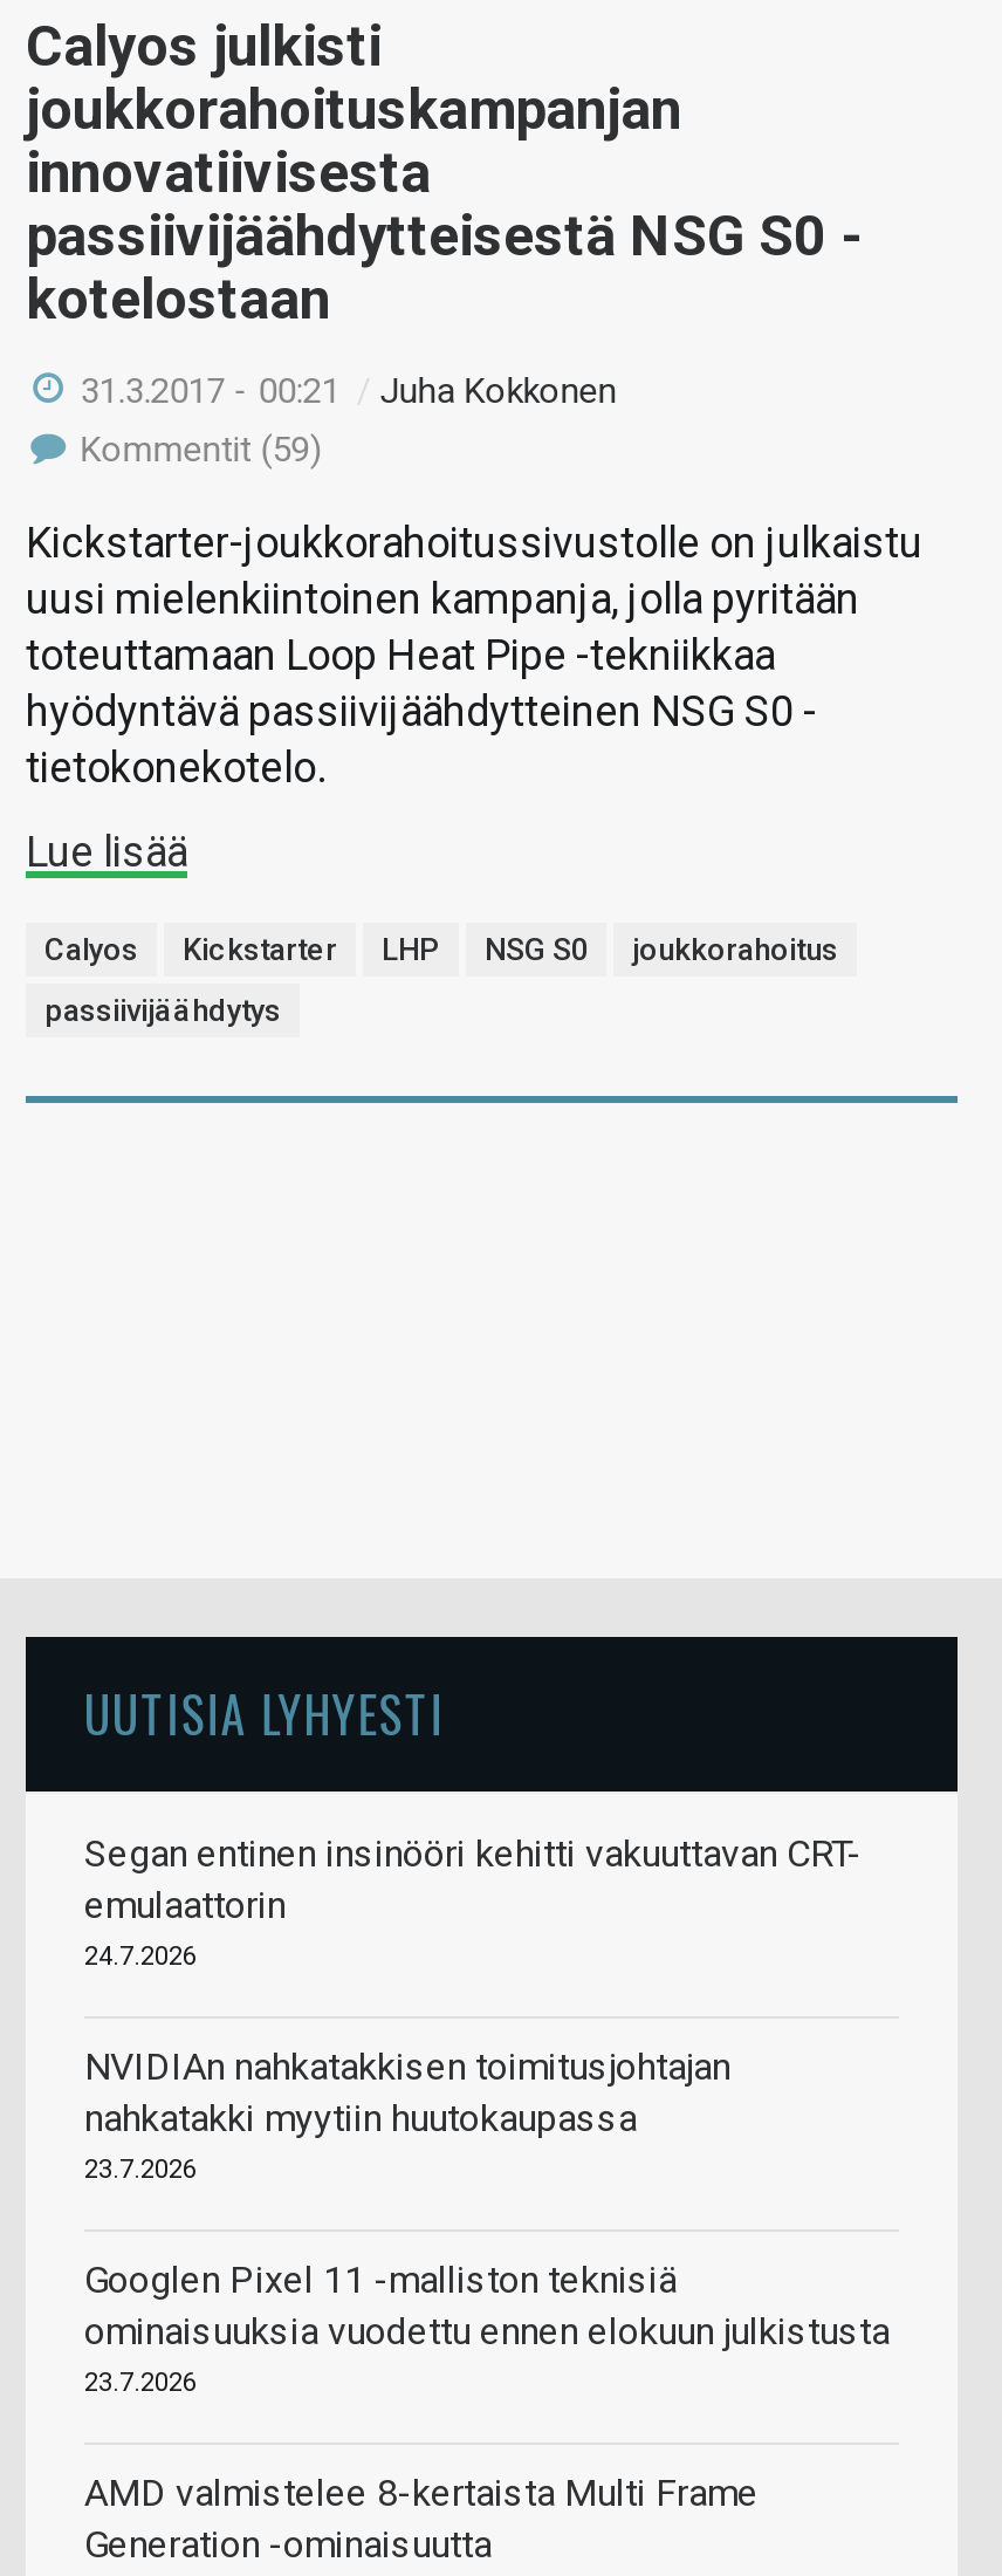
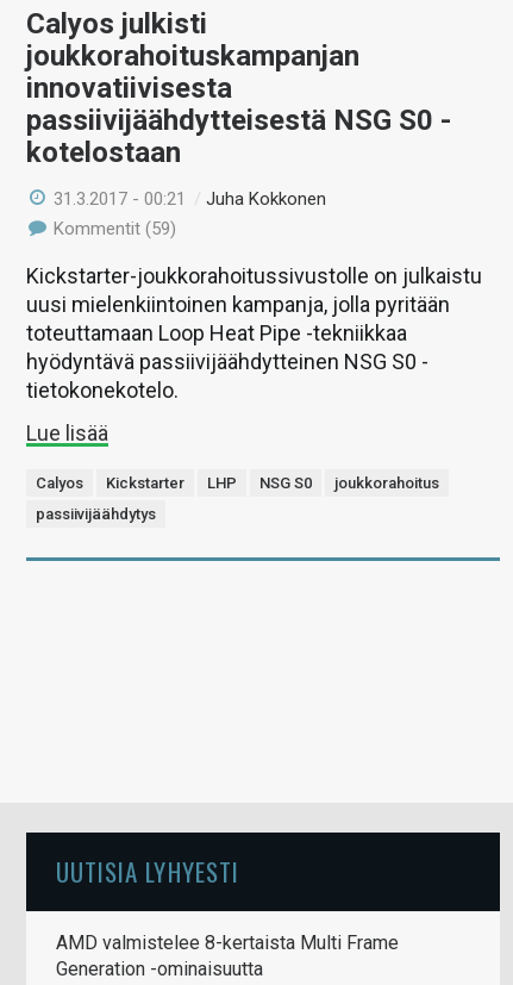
- Segan entinen insinööri kehitti vakuuttavan CRT-
- emulaattorin
- 24.7.2026
- NVIDIAn nahkatakkisen toimitusjohtajan
- nahkatakki myytiin huutokaupassa
- 23.7.2026
- Googlen Pixel 11 -malliston teknisiä
- ominaisuuksia vuodettu ennen elokuun julkistusta
- 23.7.2026
